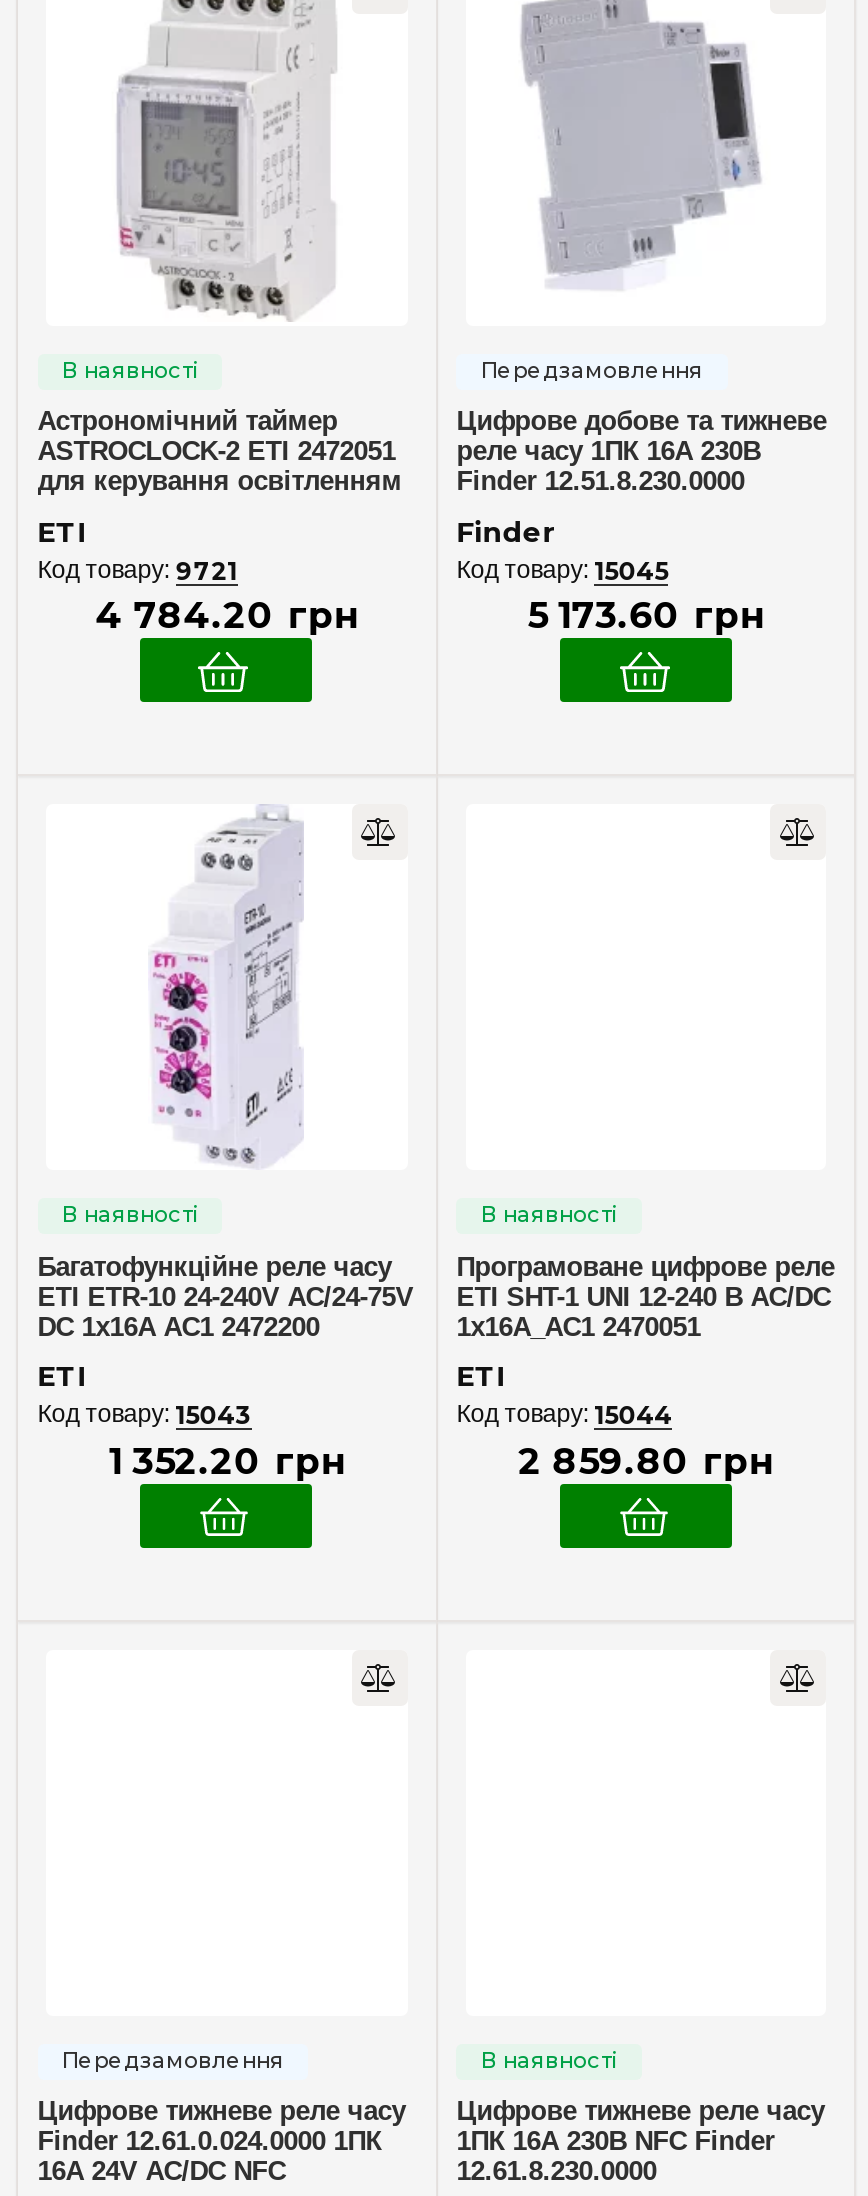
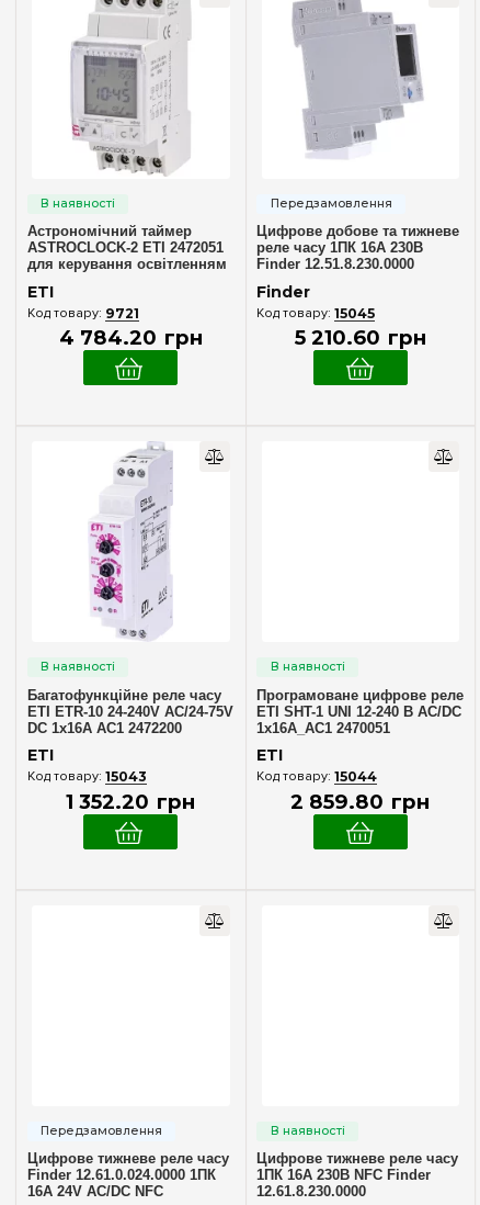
- 5 173.60 грн
+ 5 210.60 грн
